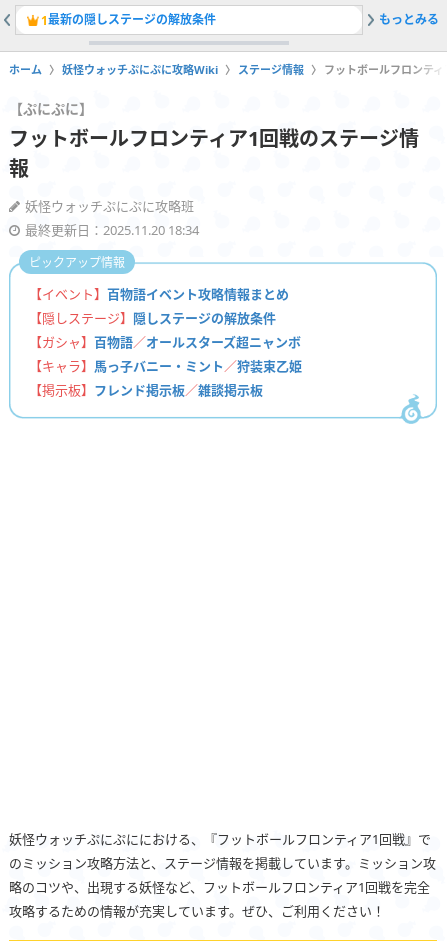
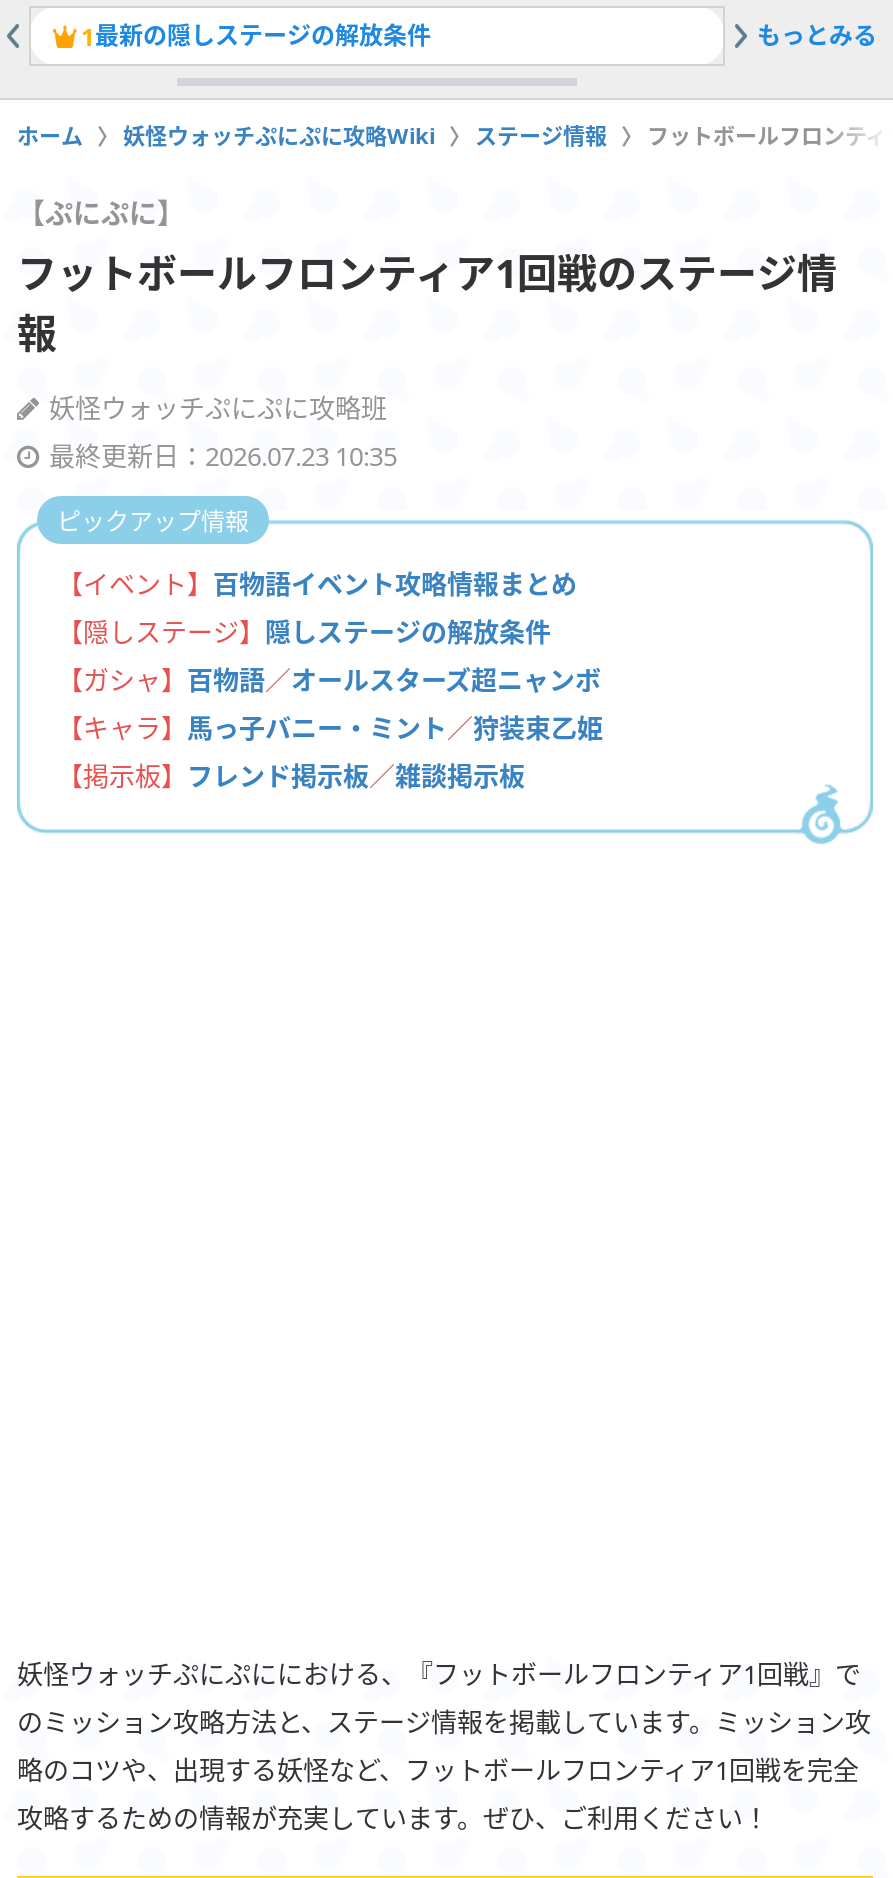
- 最終更新日：2025.11.20 18:34
+ 最終更新日：2026.07.23 10:35
